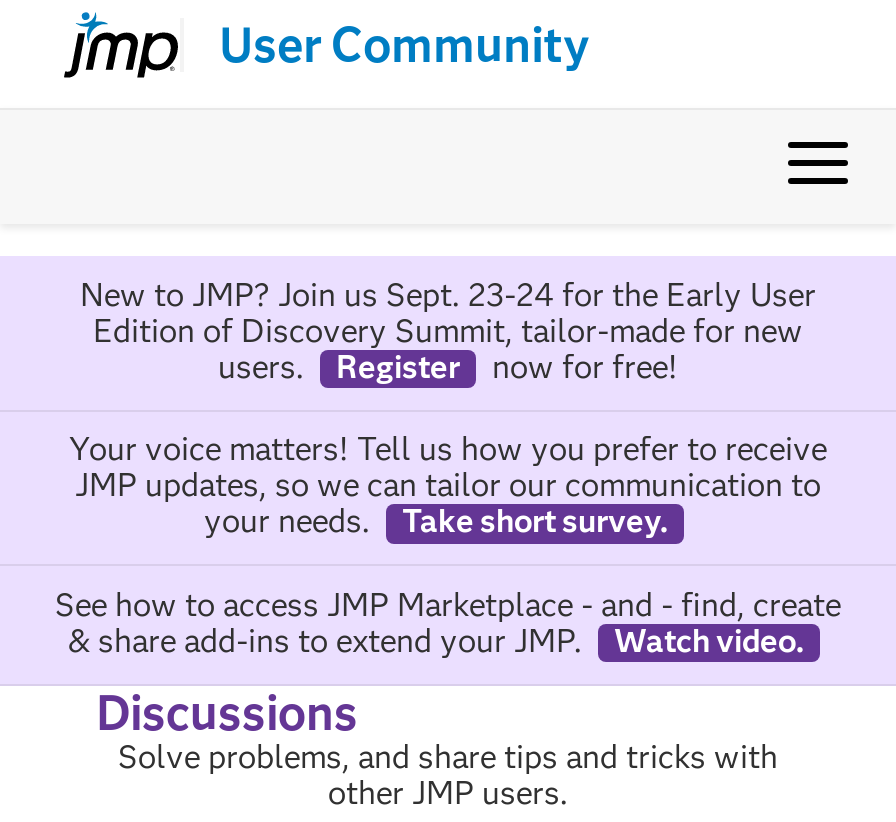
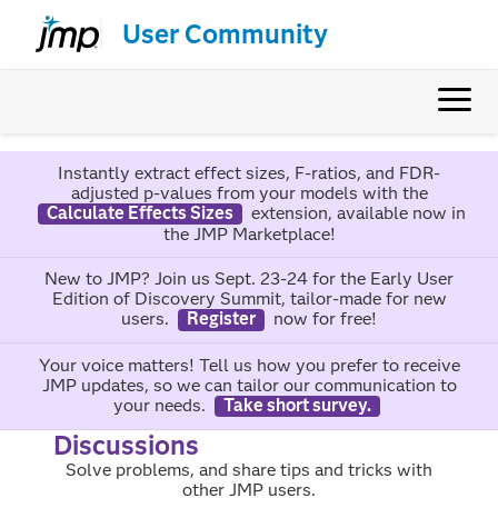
+ Instantly extract effect sizes, F-ratios, and FDR-
+ adjusted p-values from your models with the
+ Calculate Effects Sizes
+ extension, available now in
+ the JMP Marketplace!

moved down: New to JMP? Join us Sept. 23-24 for the Early User | Edition of Discovery Summit, tailor-made for new | users. | ... | your needs. | Take short survey.

- See how to access JMP Marketplace - and - find, create
- & share add-ins to extend your JMP.
- Watch video.
